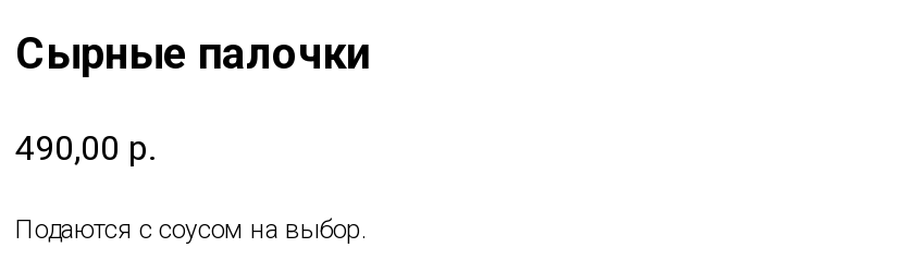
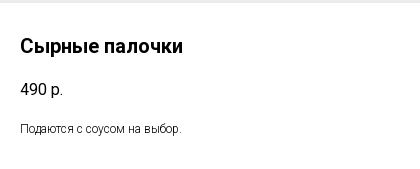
- 490,00 р.
+ 490 р.
